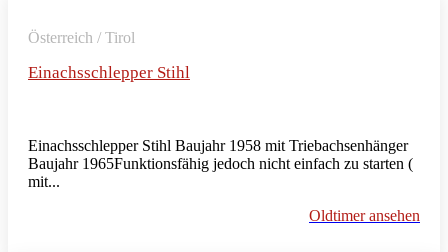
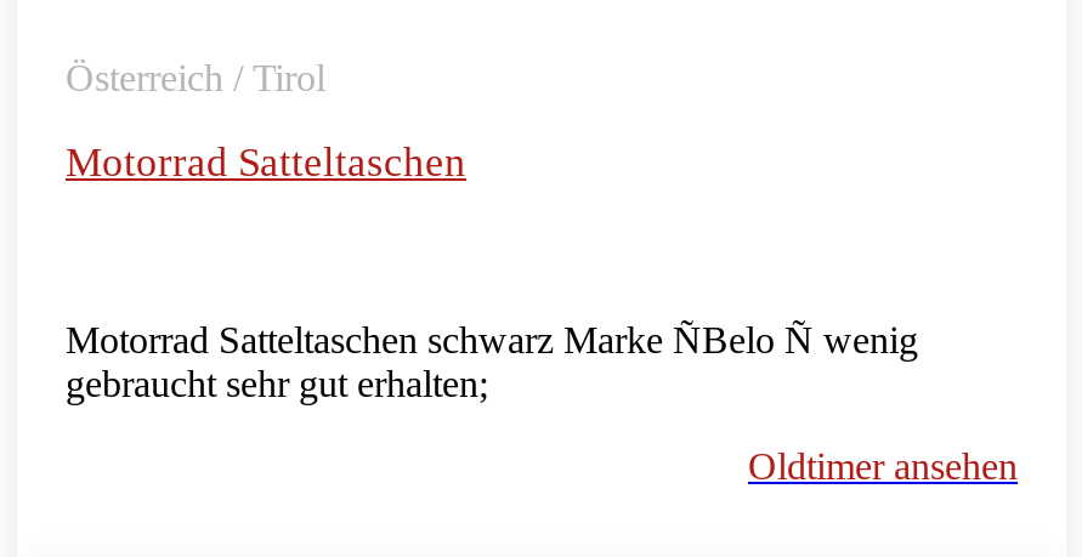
- Einachsschlepper Stihl
+ Motorrad Satteltaschen

- Einachsschlepper Stihl Baujahr 1958 mit Triebachsenhänger
- Baujahr 1965Funktionsfähig jedoch nicht einfach zu starten (
- mit...
+ Motorrad Satteltaschen schwarz Marke ÑBelo Ñ wenig
+ gebraucht sehr gut erhalten;
